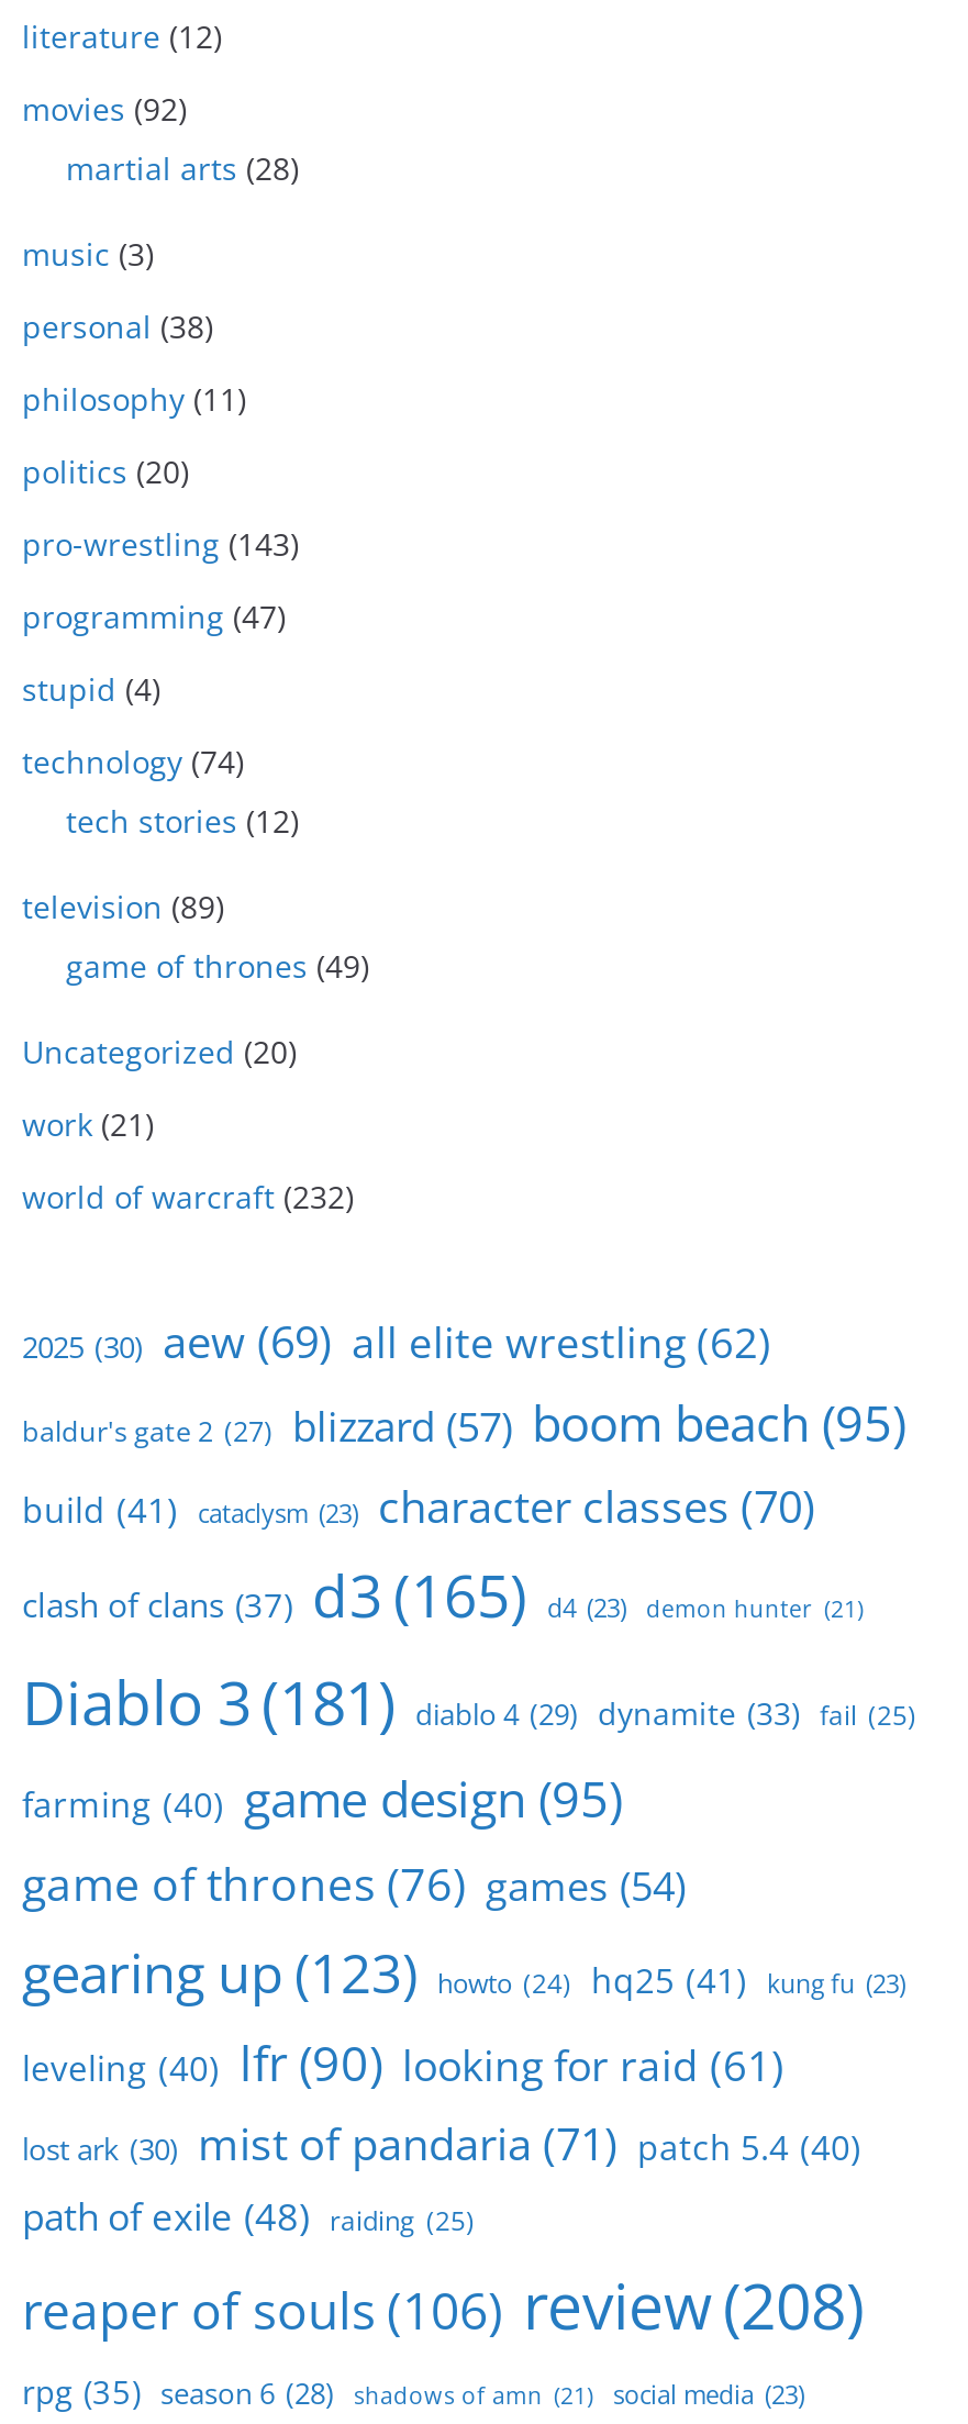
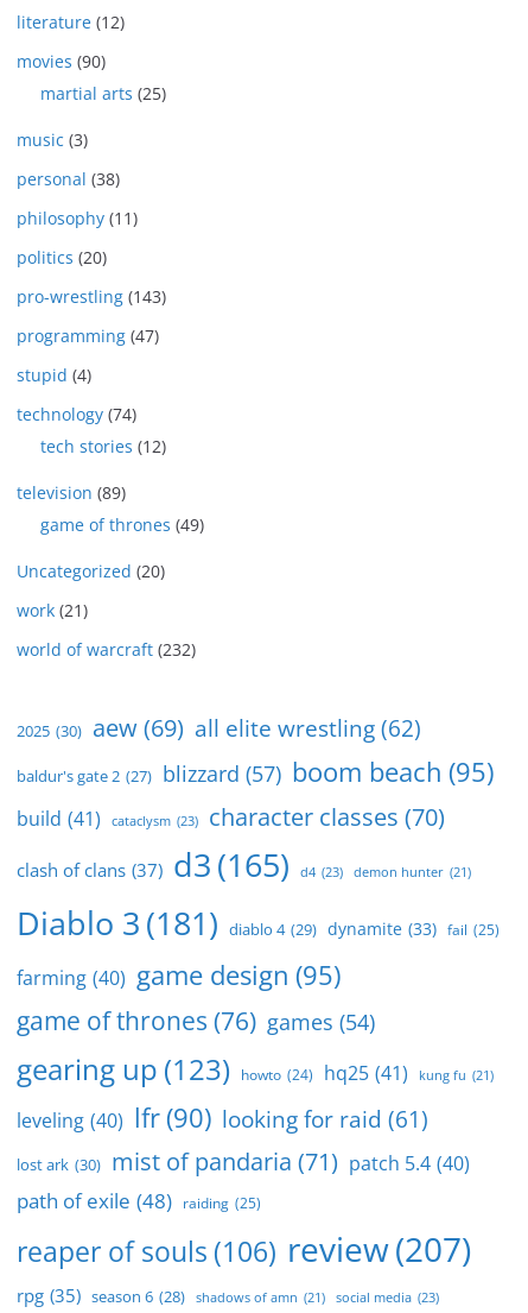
- movies (92)
+ movies (90)

- martial arts (28)
+ martial arts (25)

- gearing up (123) howto (24) hq25 (41) kung fu (23)
+ gearing up (123) howto (24) hq25 (41)
+ kung fu (21)

- reaper of souls (106) review (208)
+ reaper of souls (106) review (207)
